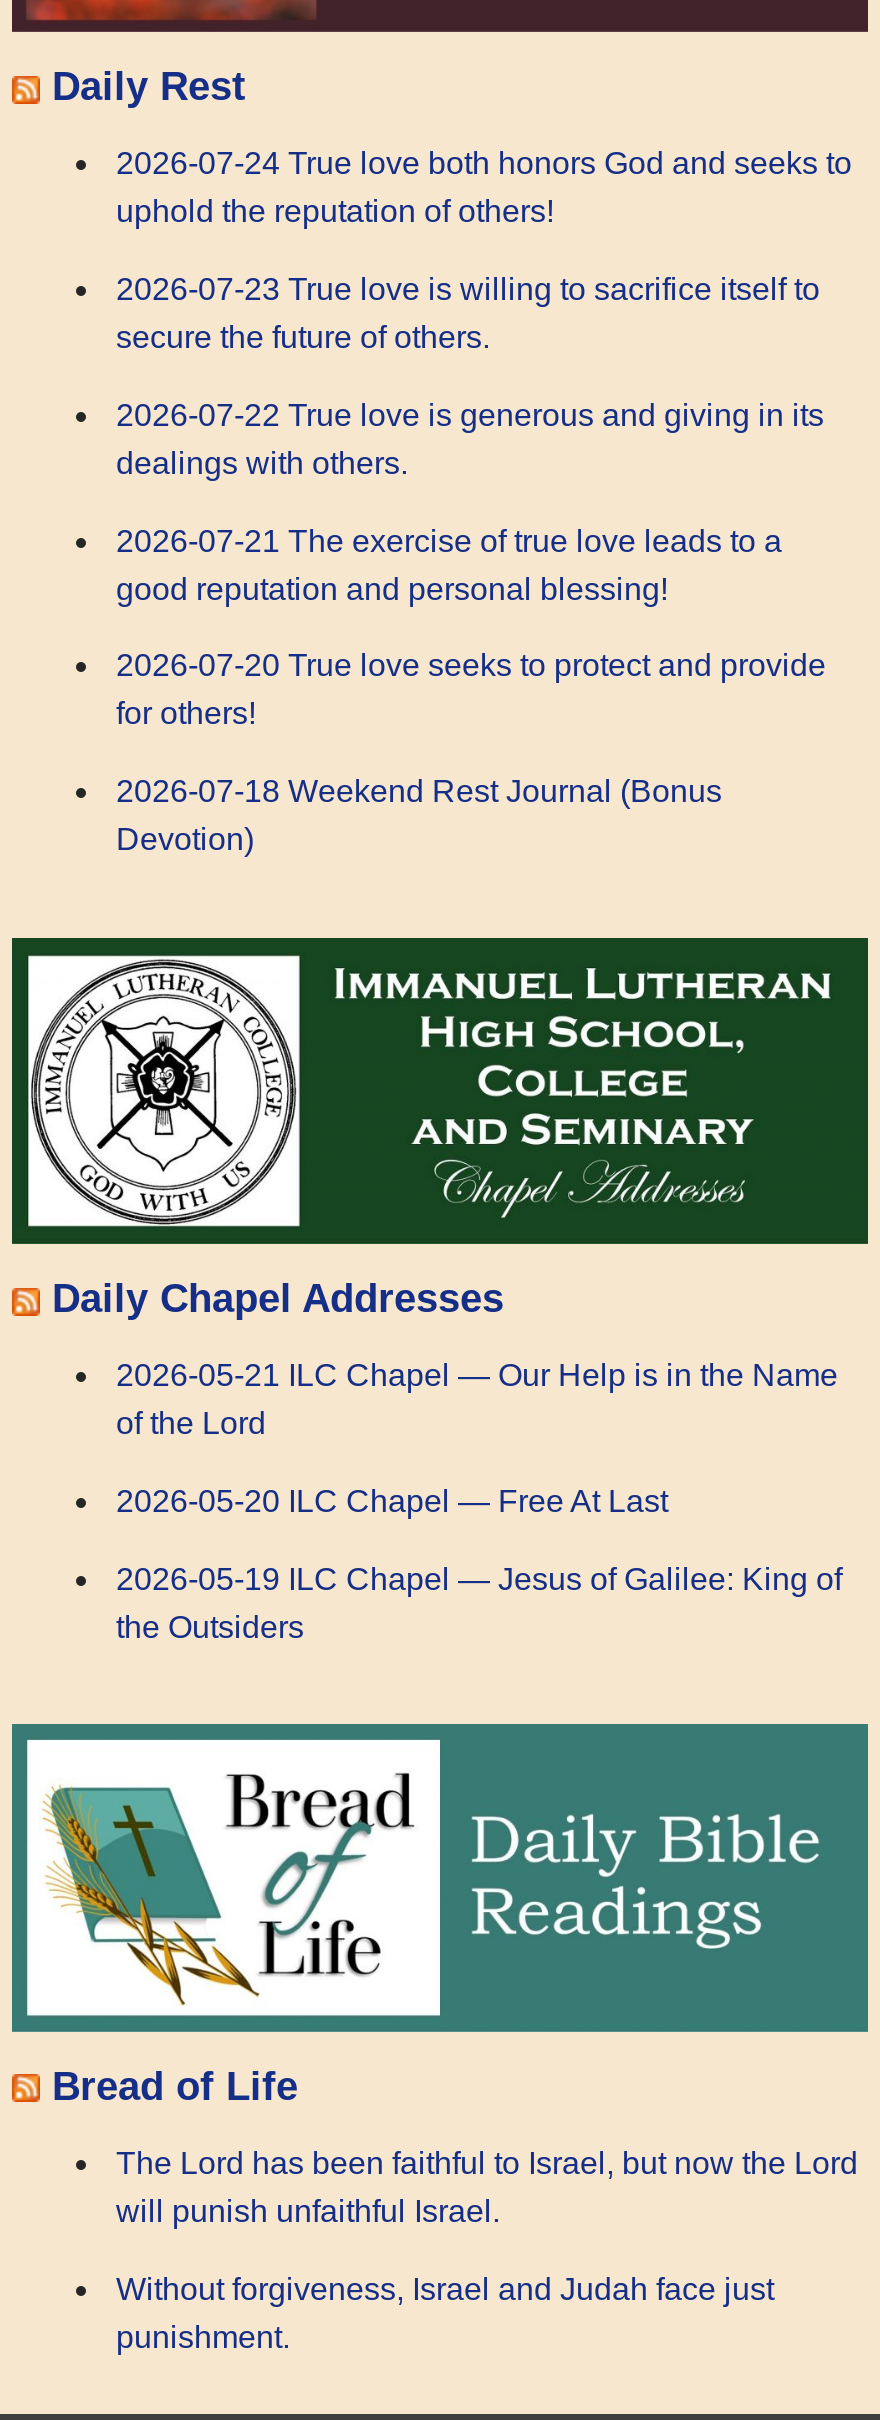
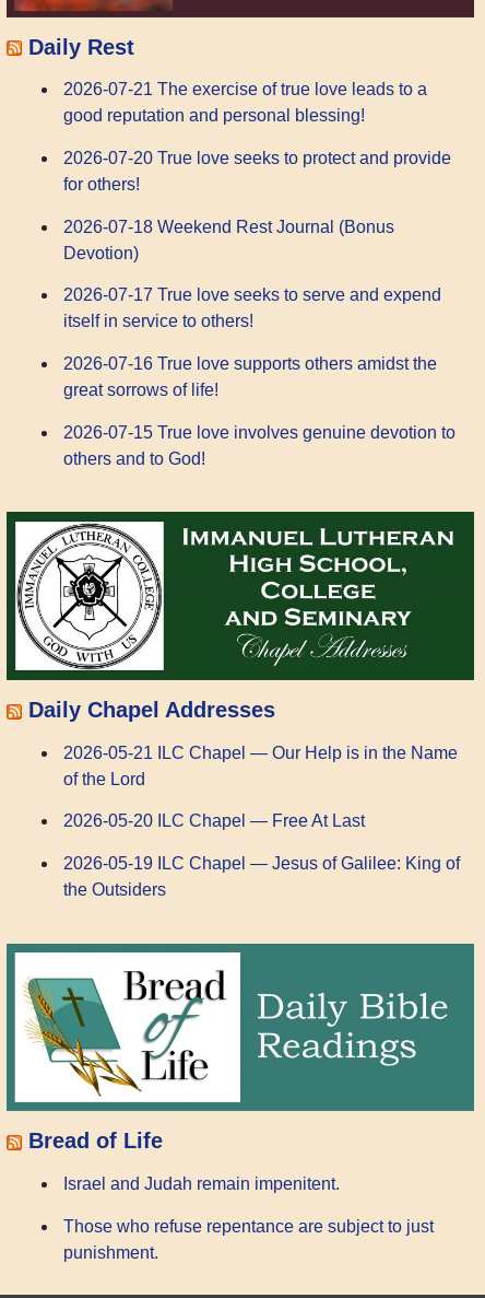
- 2026-07-24 True love both honors God and seeks to
- uphold the reputation of others!
- 2026-07-23 True love is willing to sacrifice itself to
- secure the future of others.
- 2026-07-22 True love is generous and giving in its
- dealings with others.

moved up: 2026-07-21 The exercise of true love leads to a | good reputation and personal blessing! | 2026-07-20 True love seeks to protect and provide | for others! | 2026-07-18 Weekend Rest Journal (Bonus | Devotion)

+ 2026-07-17 True love seeks to serve and expend
+ itself in service to others!
+ 2026-07-16 True love supports others amidst the
+ great sorrows of life!
+ 2026-07-15 True love involves genuine devotion to
+ others and to God!

- The Lord has been faithful to Israel, but now the Lord
- will punish unfaithful Israel.
+ Israel and Judah remain impenitent.

- Without forgiveness, Israel and Judah face just
+ Those who refuse repentance are subject to just
